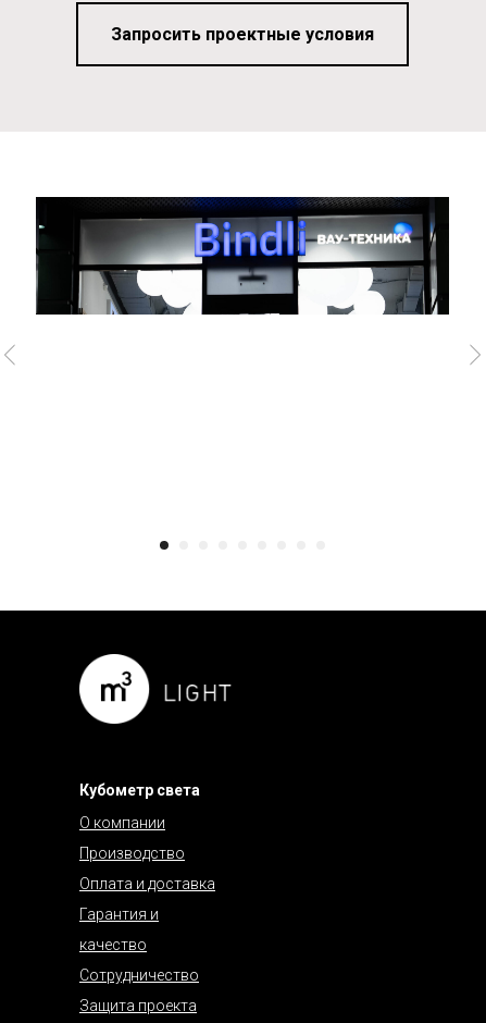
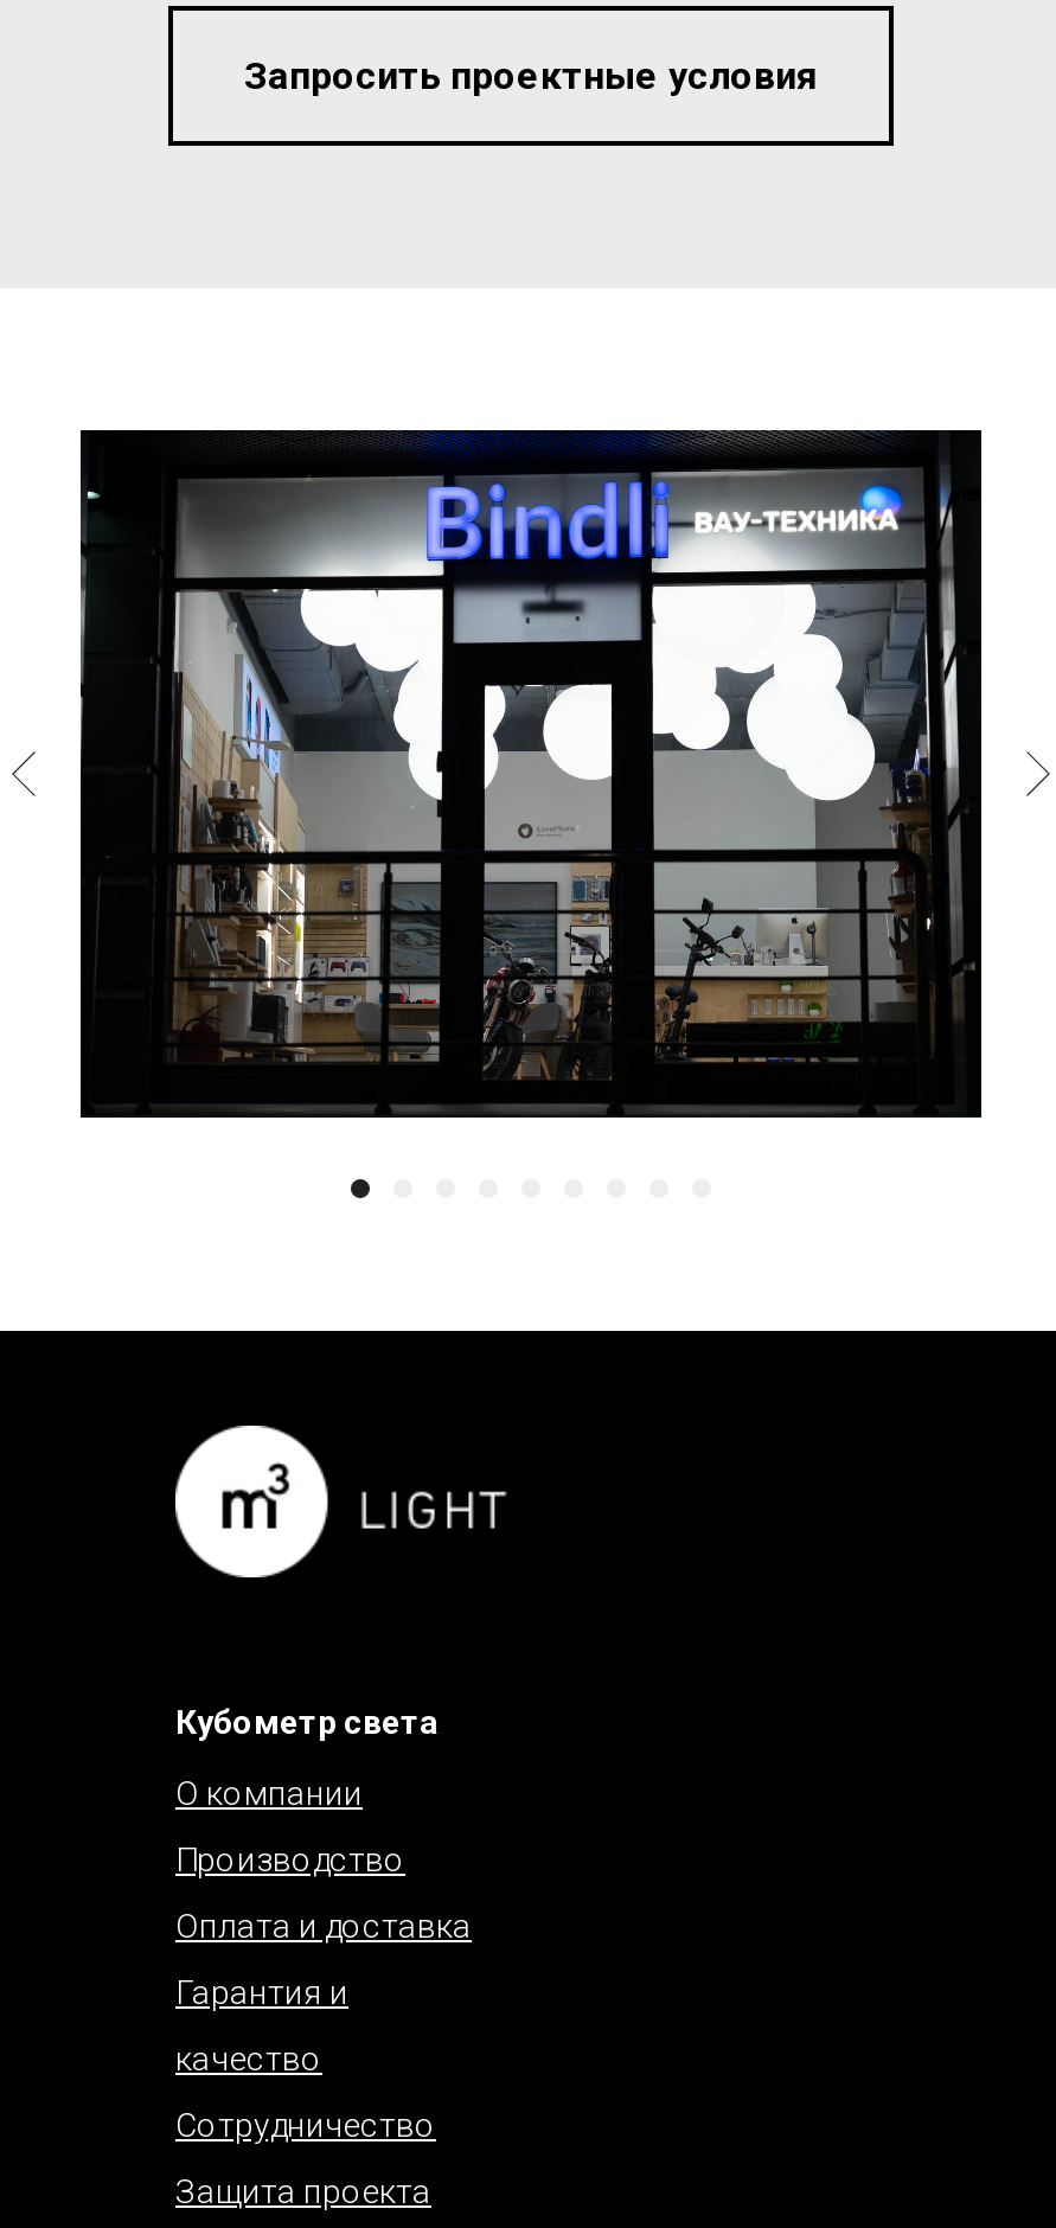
+ [image]
